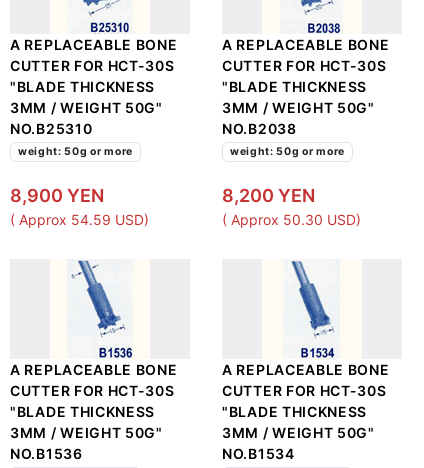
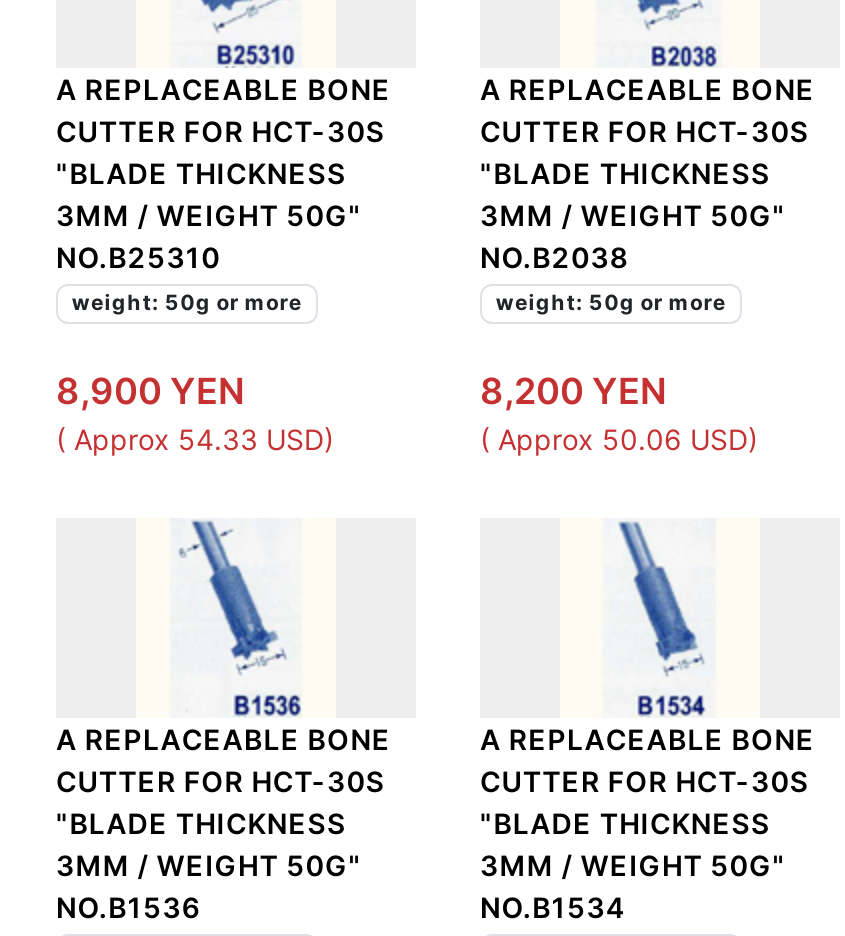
- ( Approx 54.59 USD)
+ ( Approx 54.33 USD)

- ( Approx 50.30 USD)
+ ( Approx 50.06 USD)
